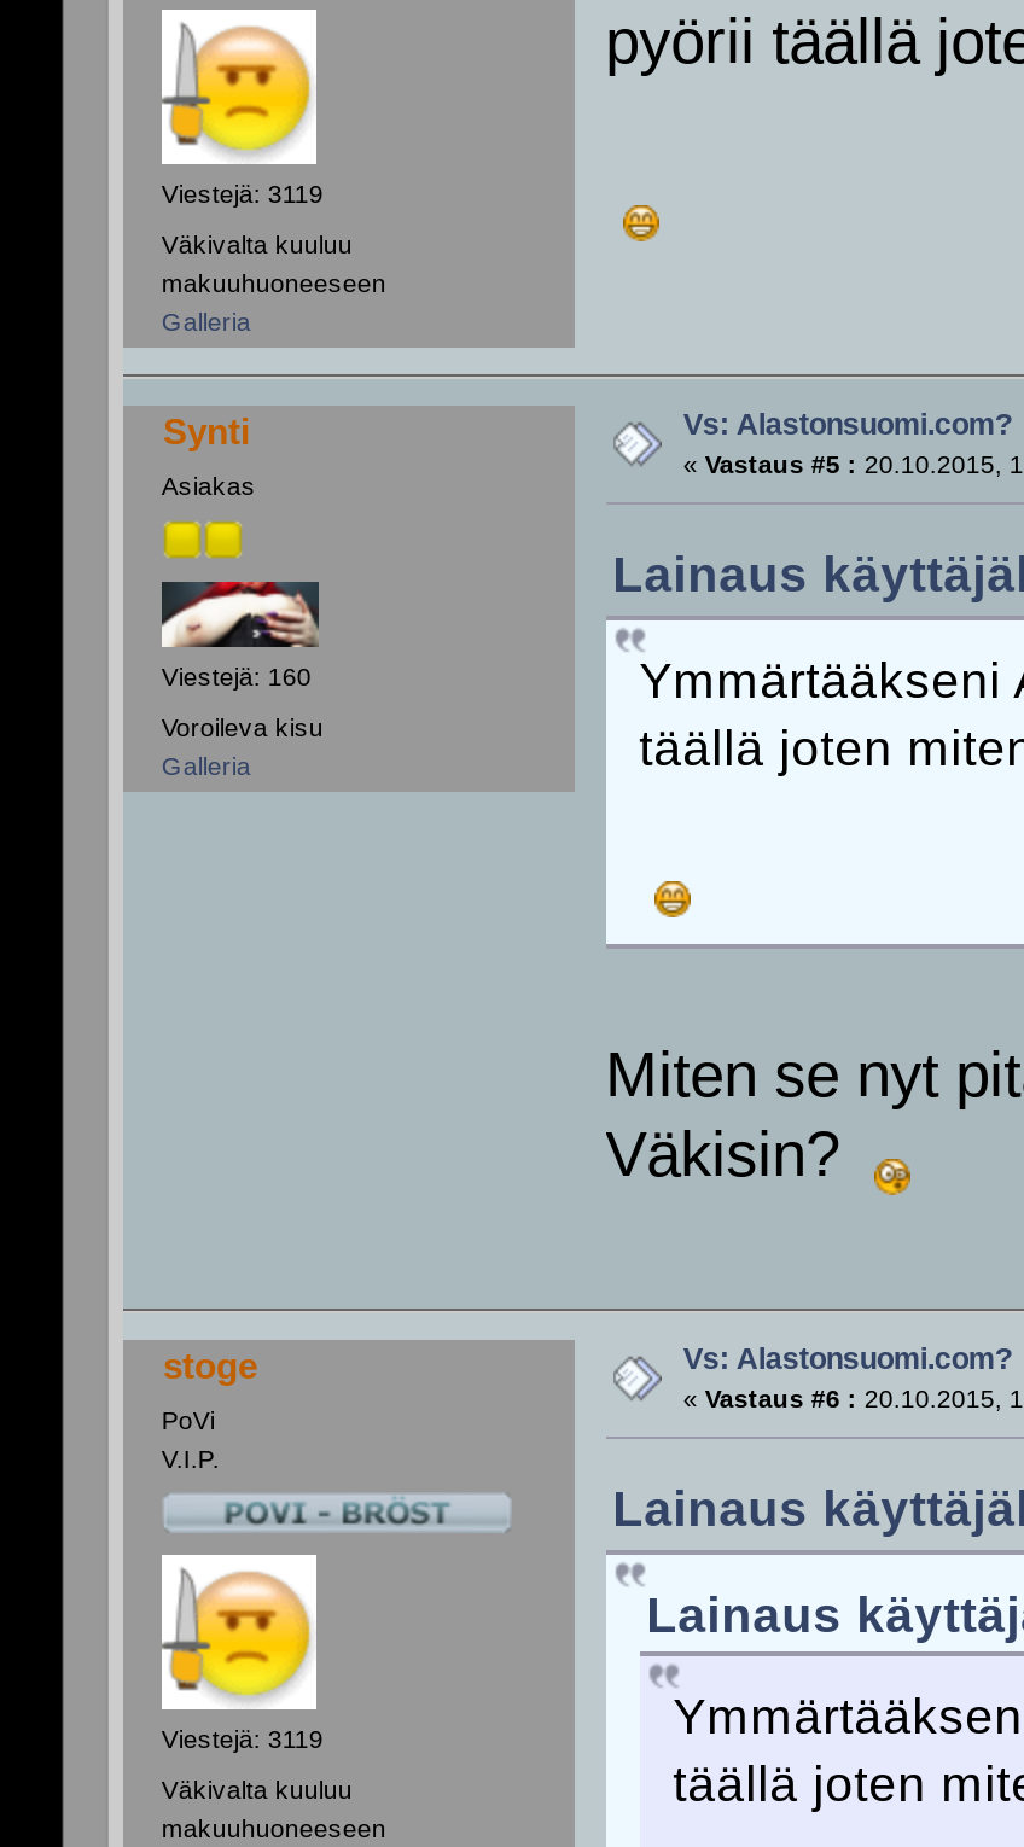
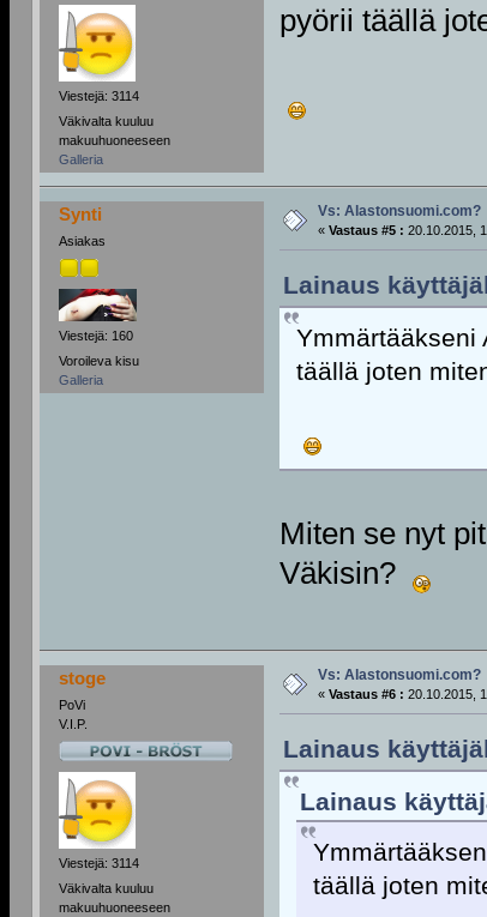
- Viestejä: 3119
+ Viestejä: 3114

- Viestejä: 3119
+ Viestejä: 3114
